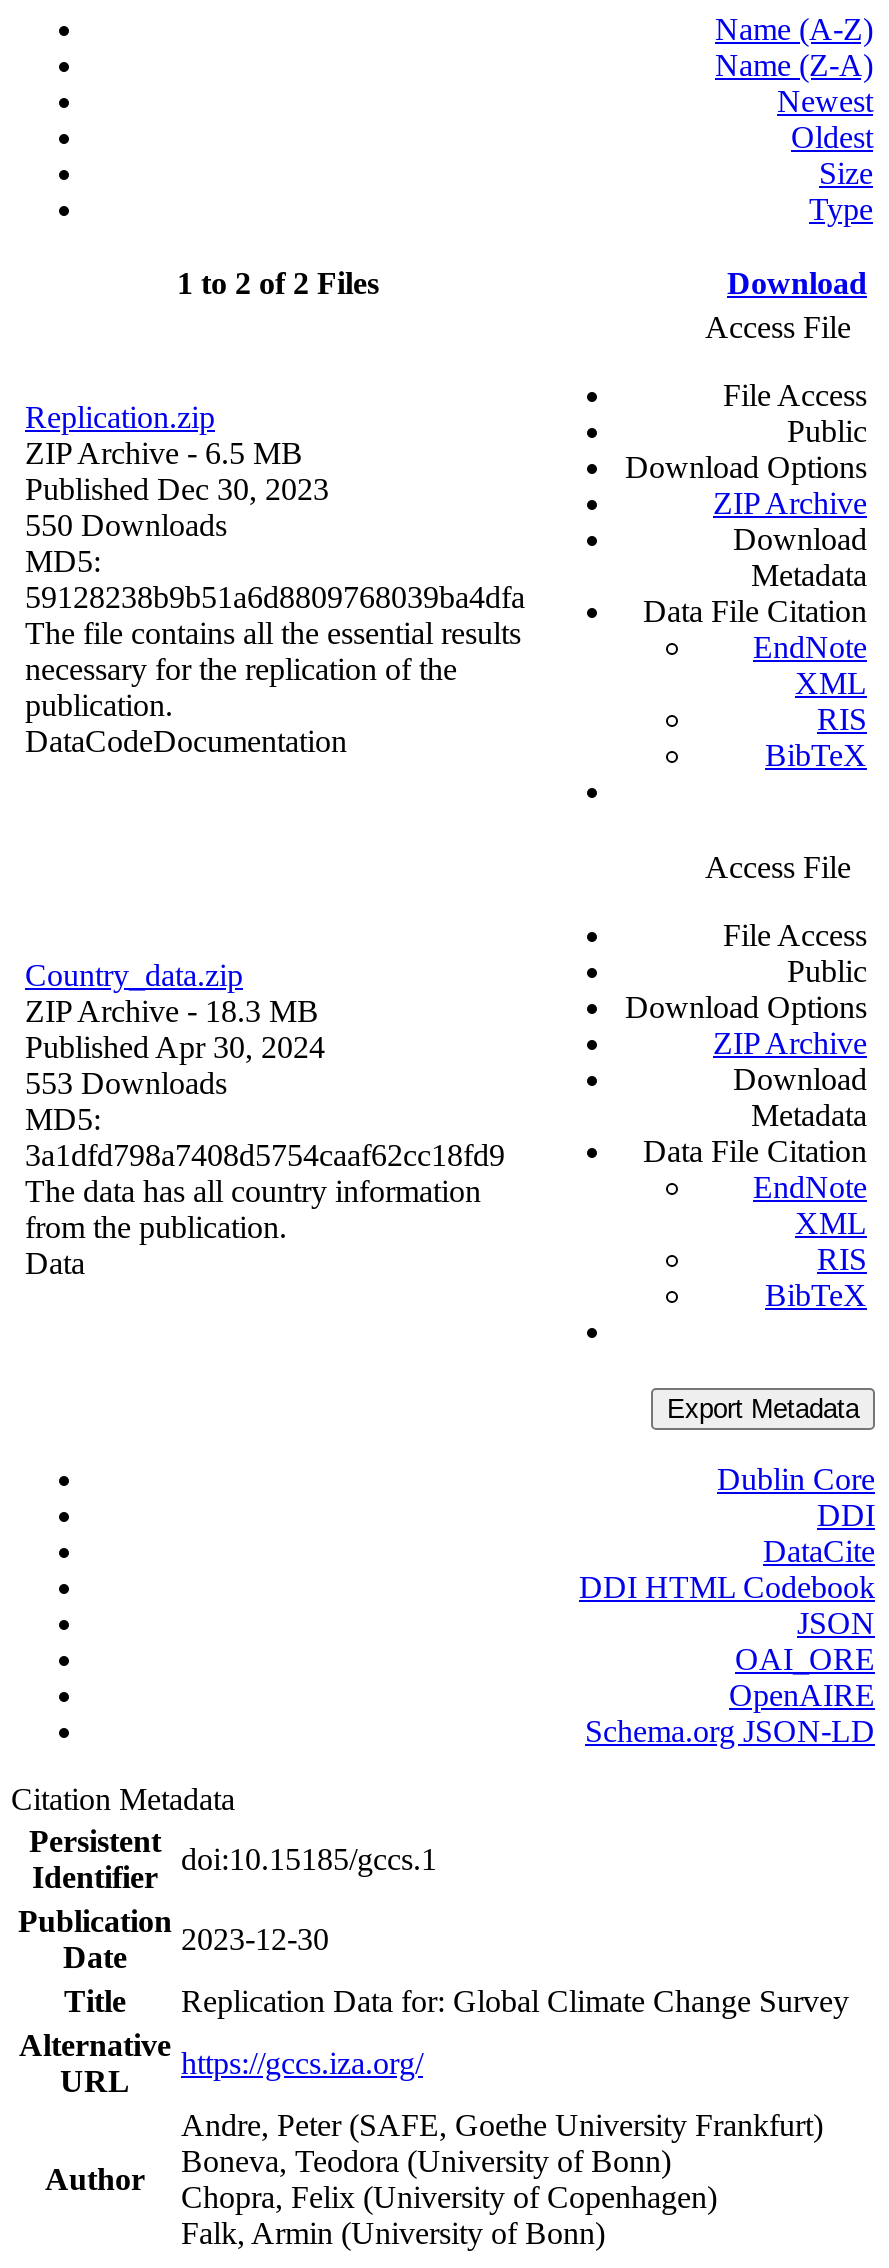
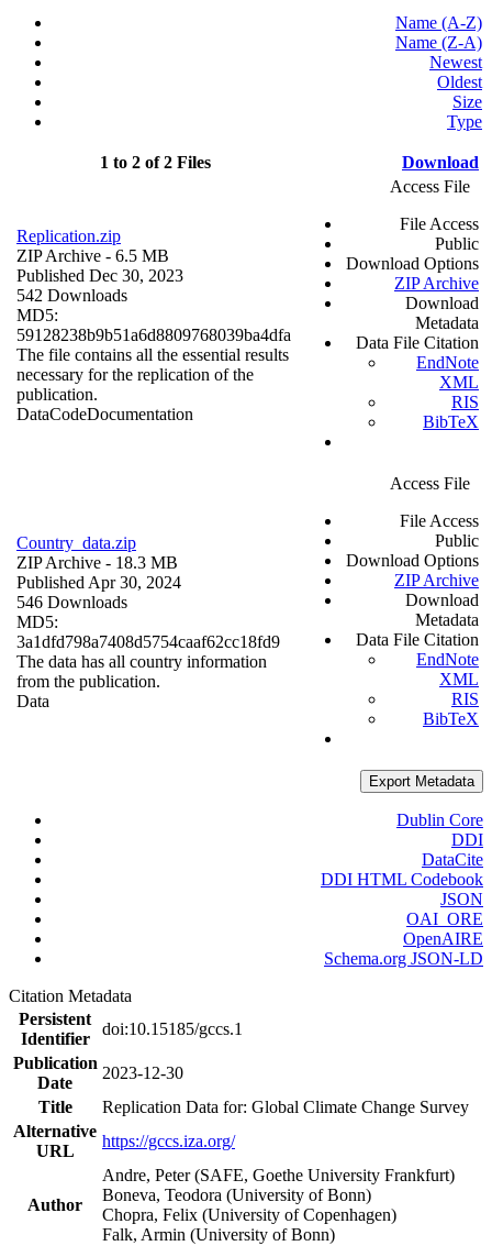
- 550 Downloads
+ 542 Downloads

- 553 Downloads
+ 546 Downloads
